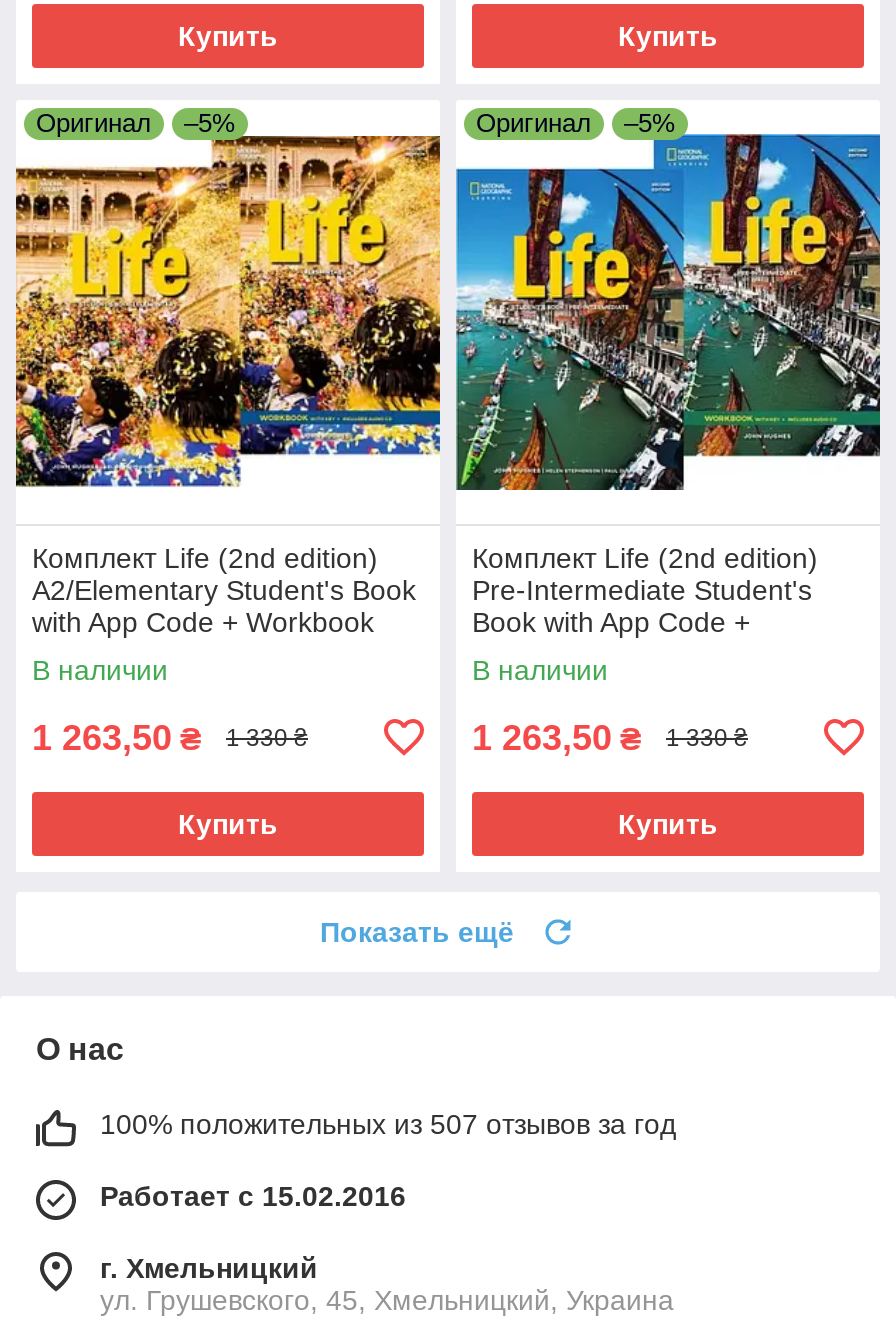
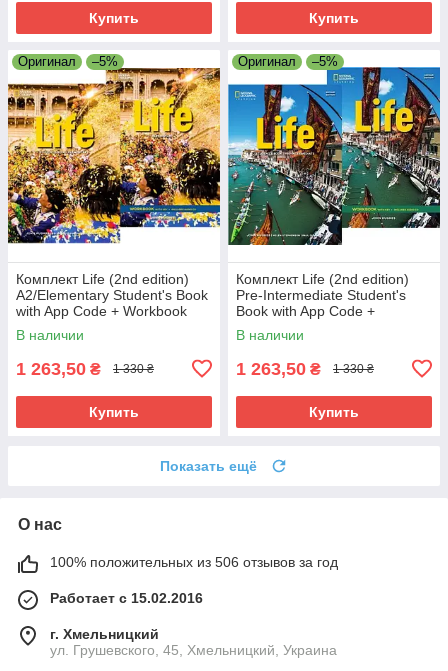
- 100% положительных из 507 отзывов за год
+ 100% положительных из 506 отзывов за год
